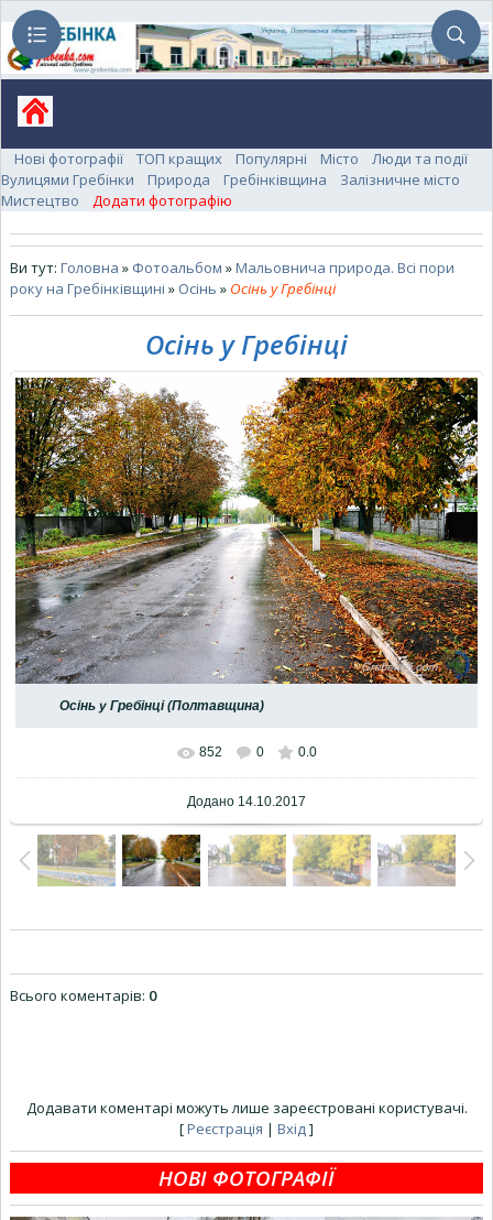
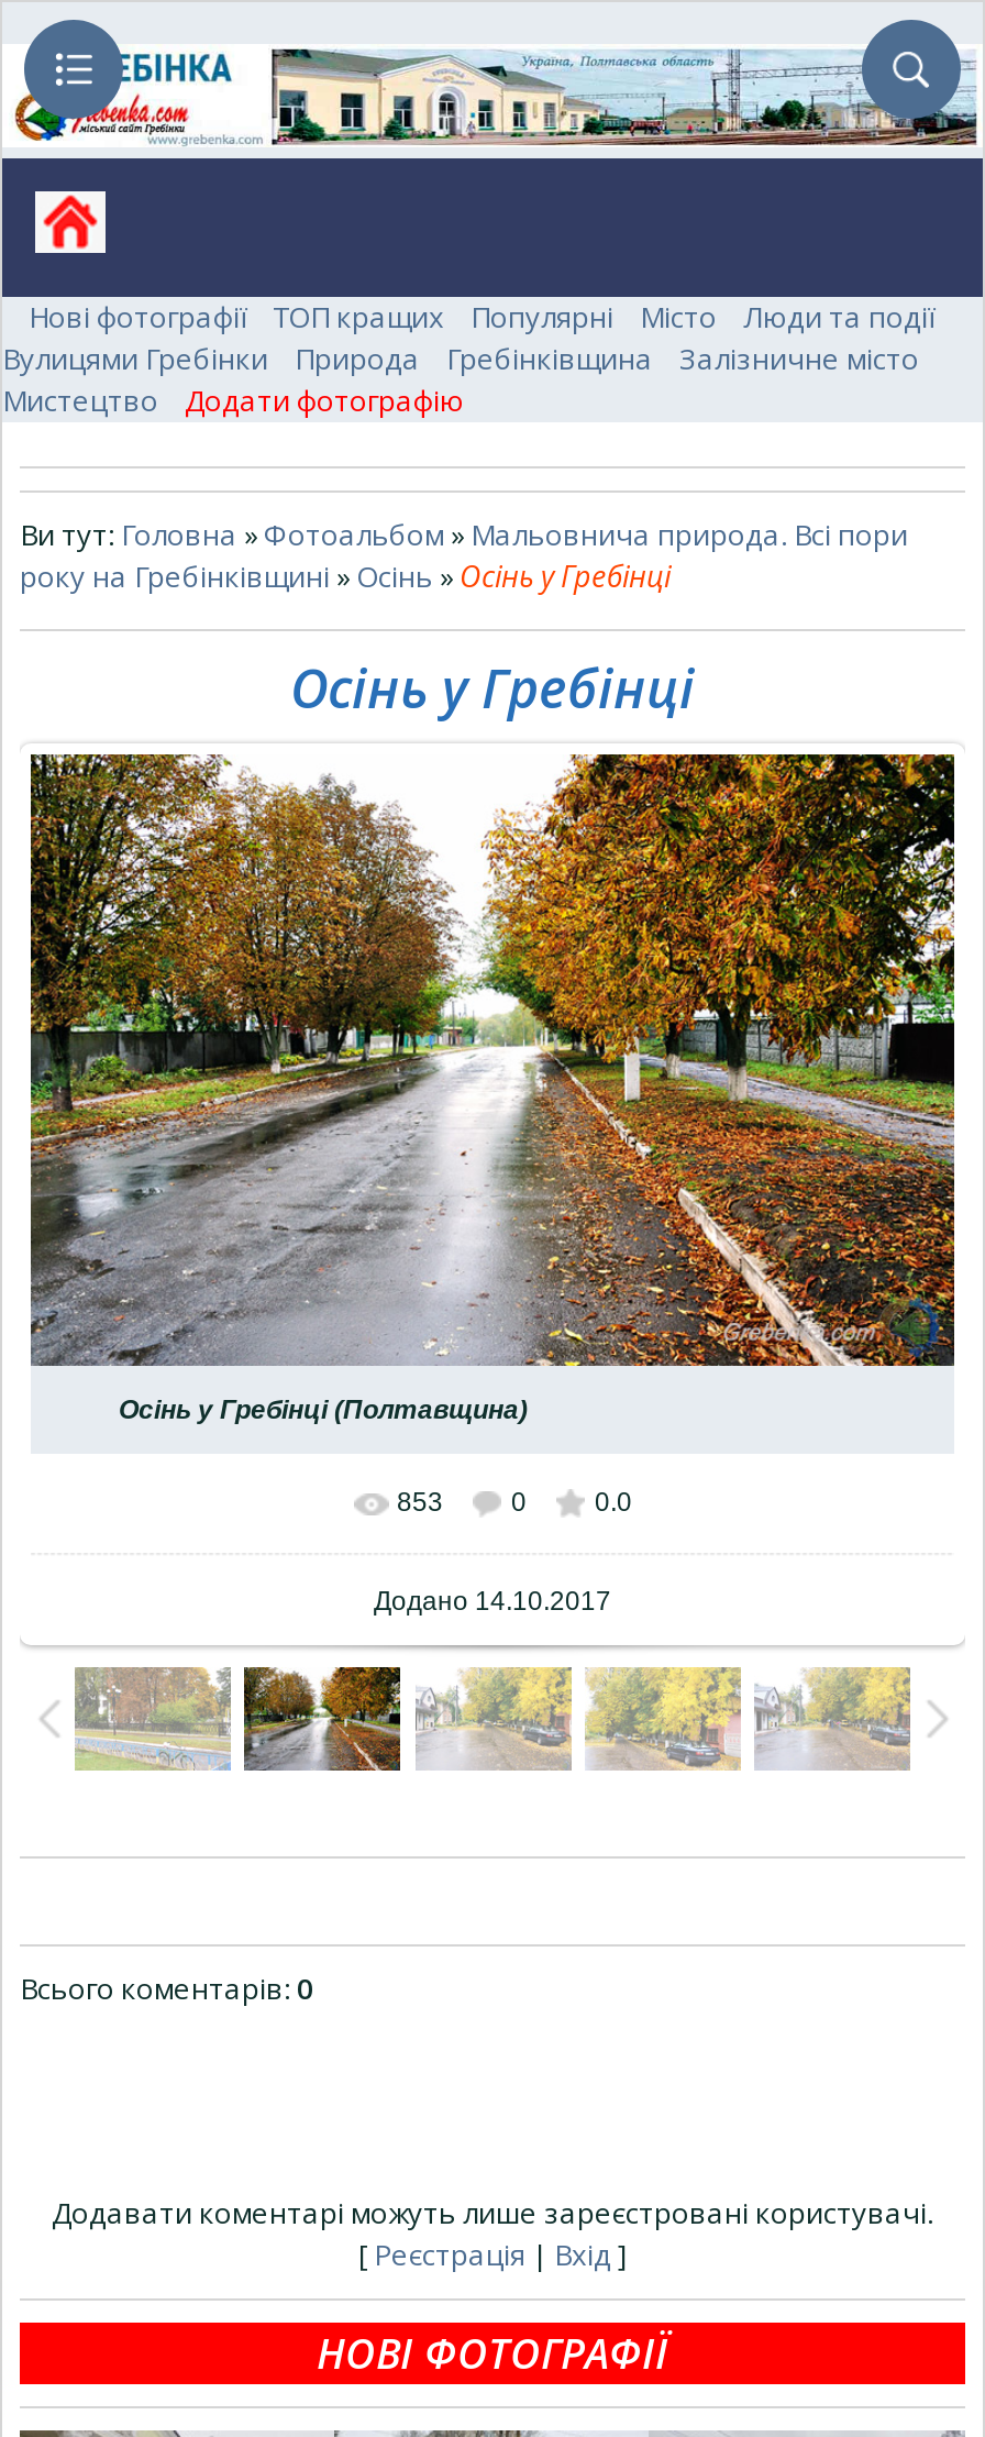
- 852
+ 853
